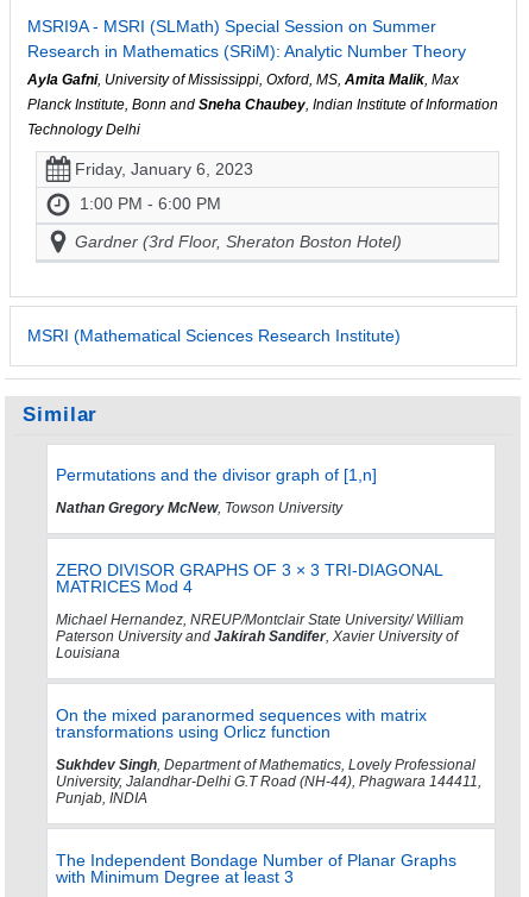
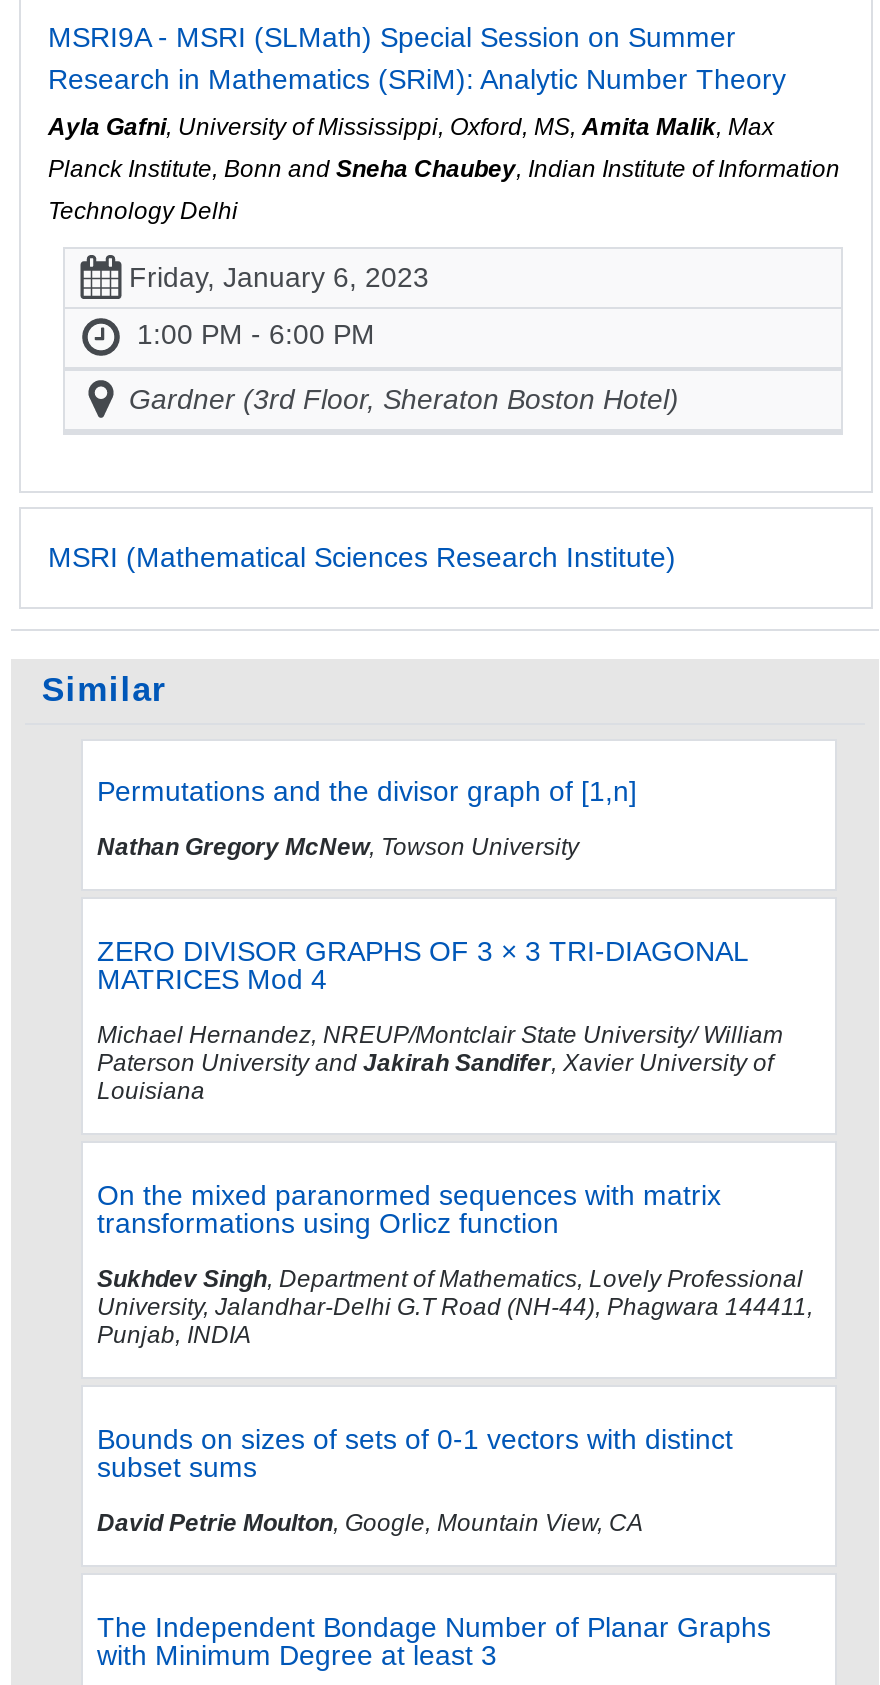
+ Bounds on sizes of sets of 0-1 vectors with distinct
+ subset sums
+ David Petrie Moulton, Google, Mountain View, CA
